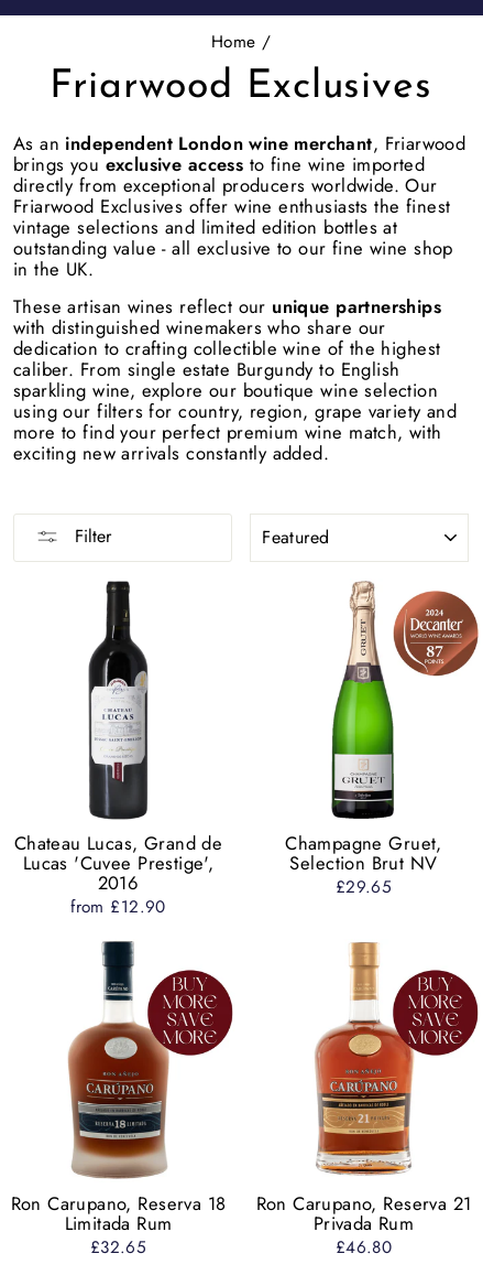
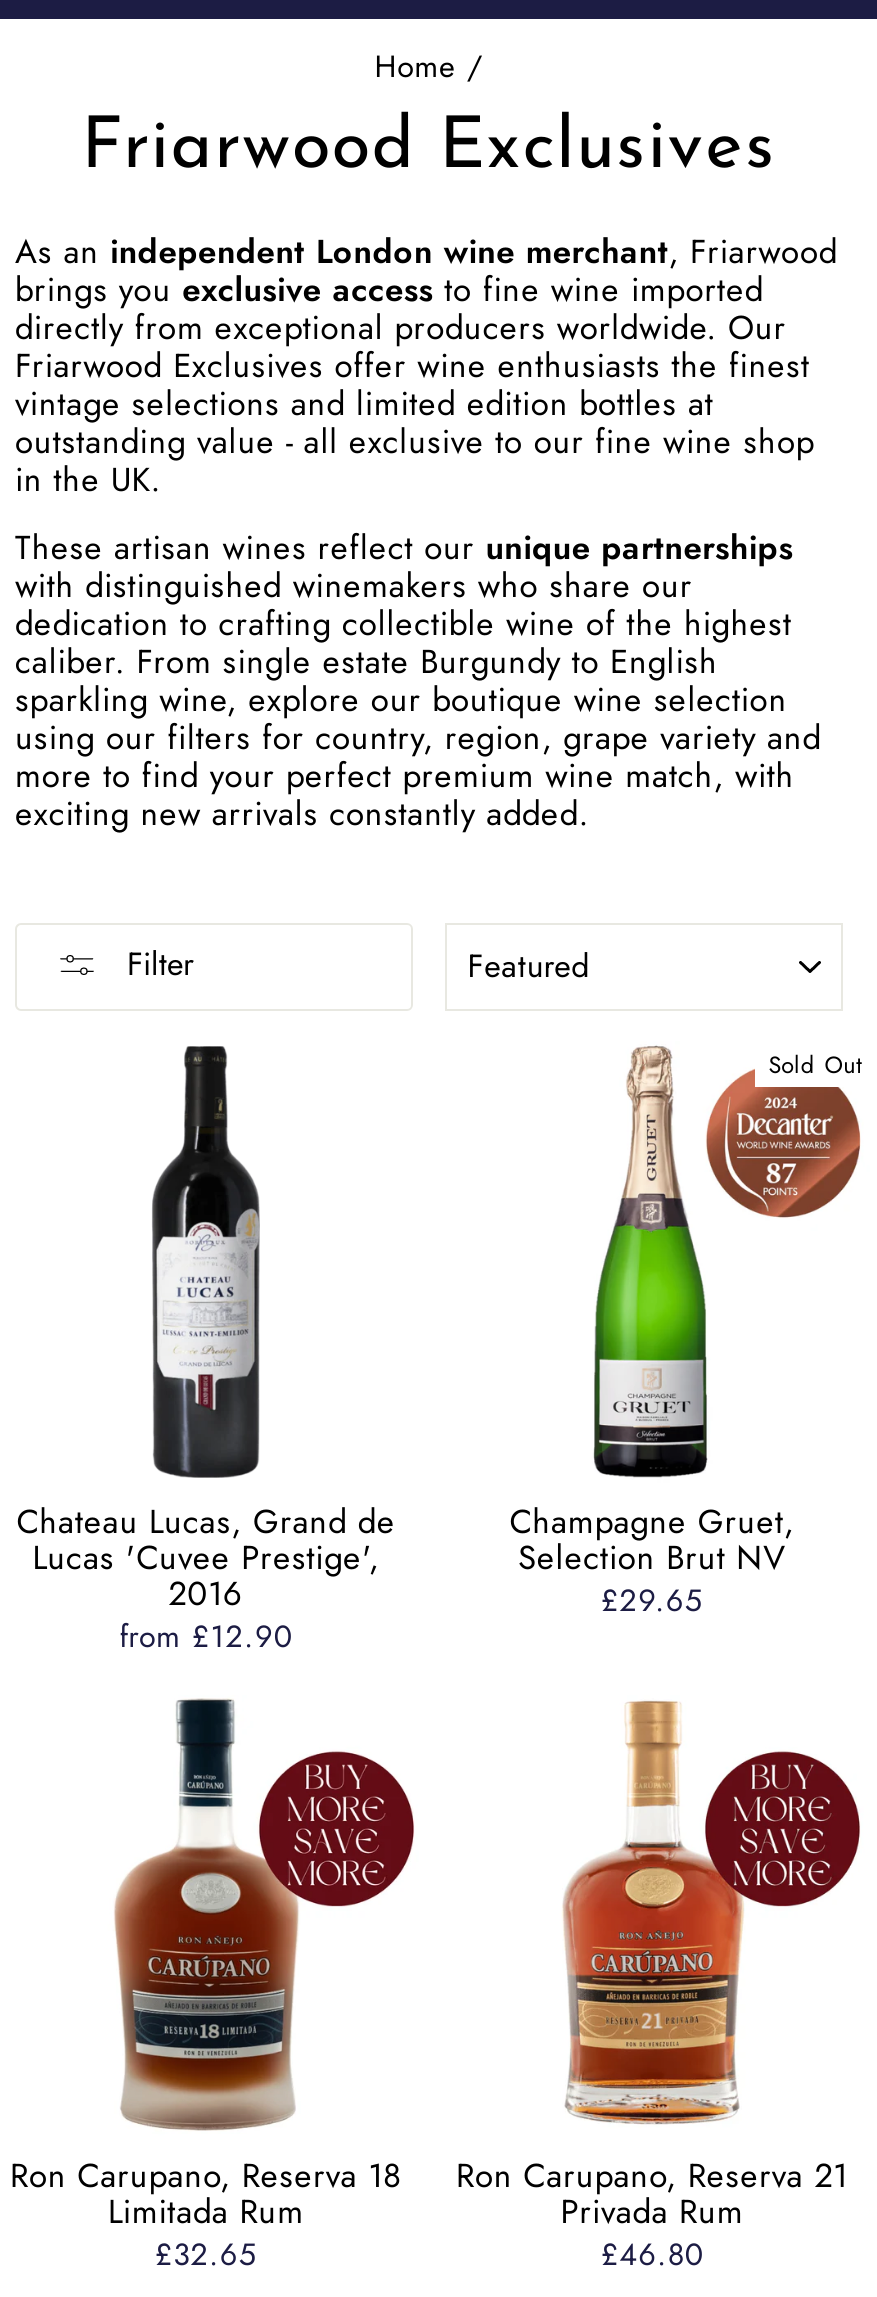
+ Sold Out
